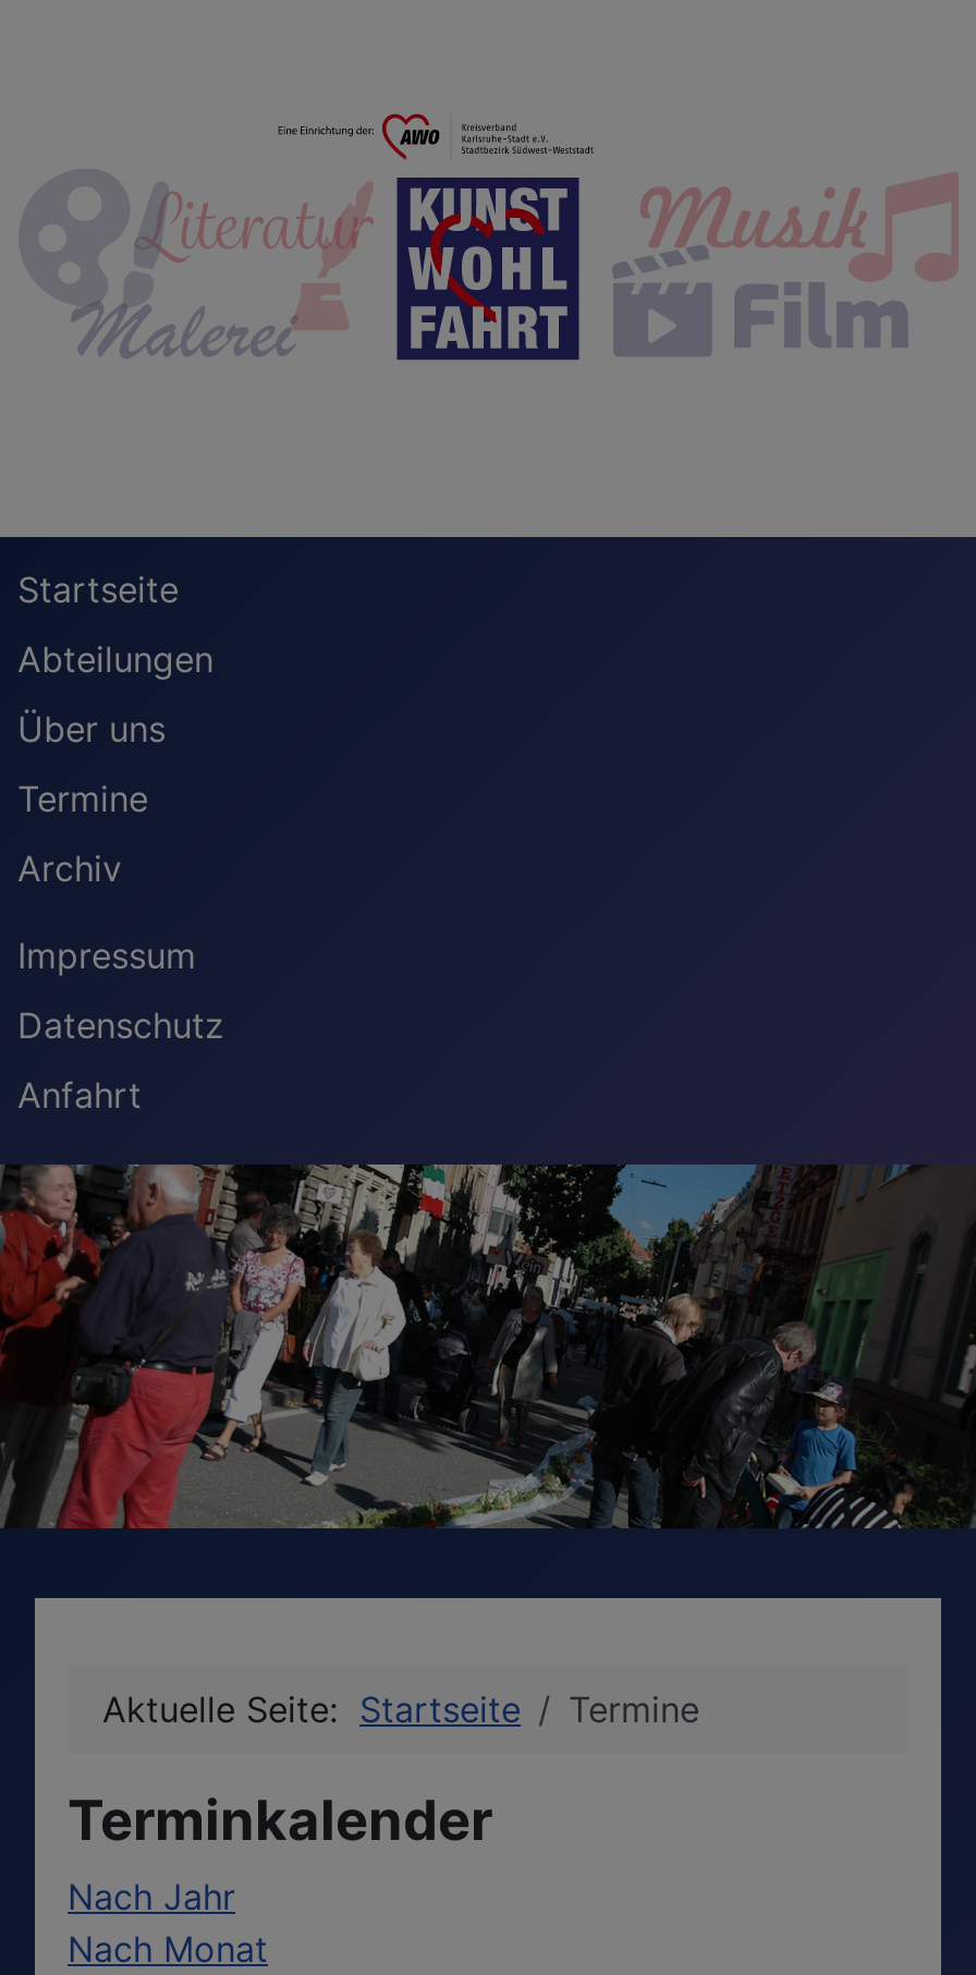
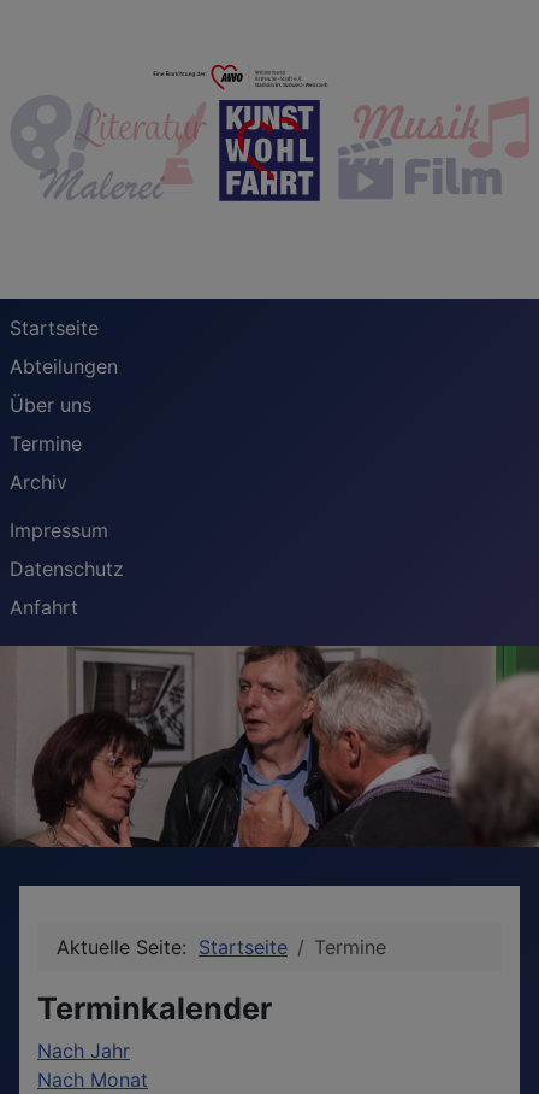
- [image]
+ [image]
